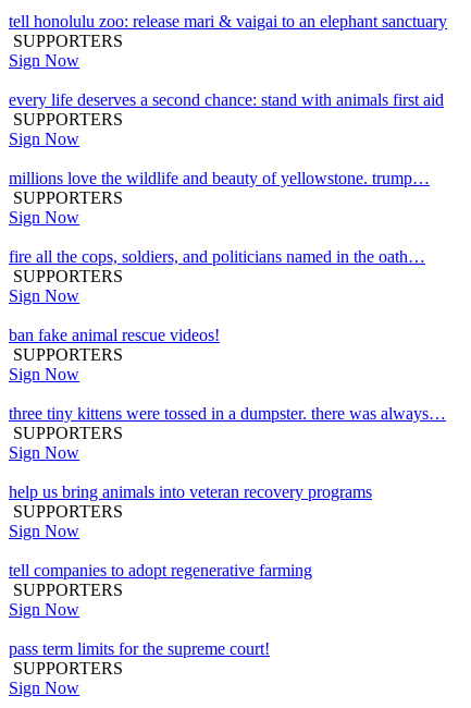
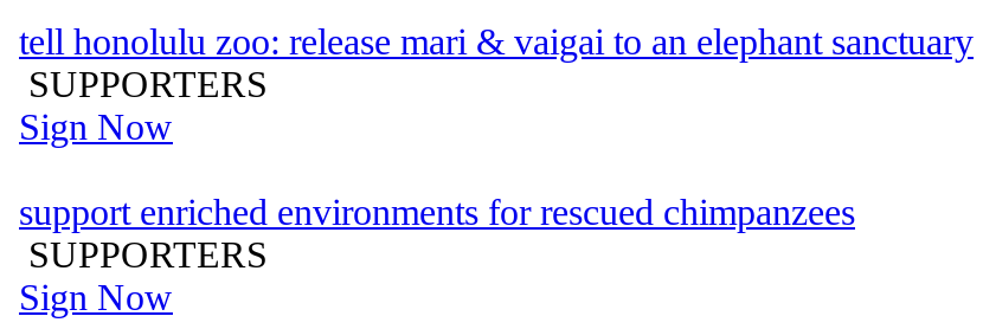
- every life deserves a second chance: stand with animals first aid
- SUPPORTERS
- Sign Now
- millions love the wildlife and beauty of yellowstone. trump…
- SUPPORTERS
- Sign Now
- fire all the cops, soldiers, and politicians named in the oath…
- SUPPORTERS
- Sign Now
- ban fake animal rescue videos!
- SUPPORTERS
- Sign Now
- three tiny kittens were tossed in a dumpster. there was always…
- SUPPORTERS
- Sign Now
- help us bring animals into veteran recovery programs
- SUPPORTERS
- Sign Now
- tell companies to adopt regenerative farming
- SUPPORTERS
- Sign Now
- pass term limits for the supreme court!
+ support enriched environments for rescued chimpanzees
